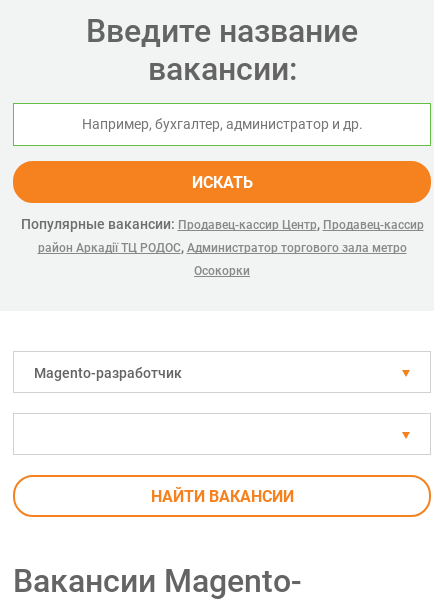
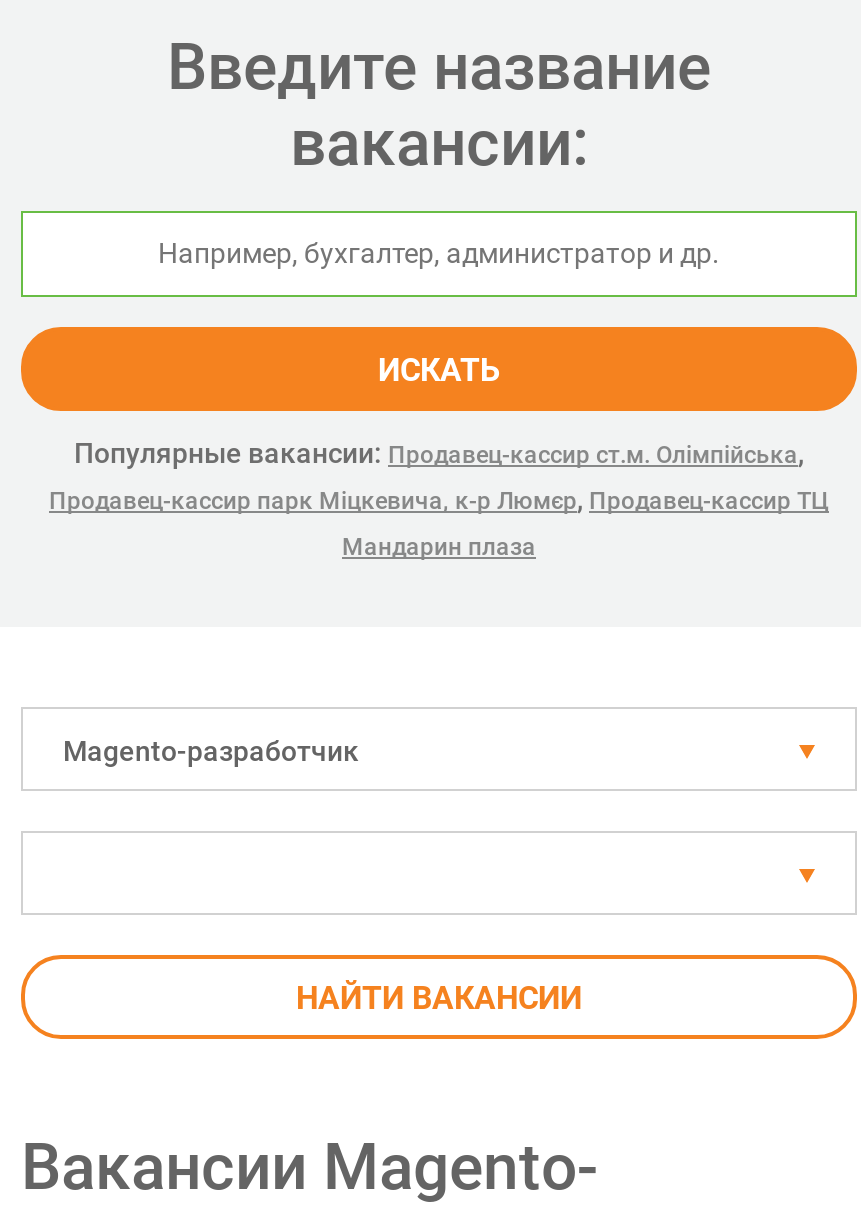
- Популярные вакансии: Продавец-кассир Центр, Продавец-кассир
- район Аркадії ТЦ РОДОС, Администратор торгового зала метро
+ Популярные вакансии: Продавец-кассир ст.м. Олімпійська,
+ Продавец-кассир парк Міцкевича, к-р Люмєр, Продавец-кассир ТЦ

- Осокорки
+ Мандарин плаза
